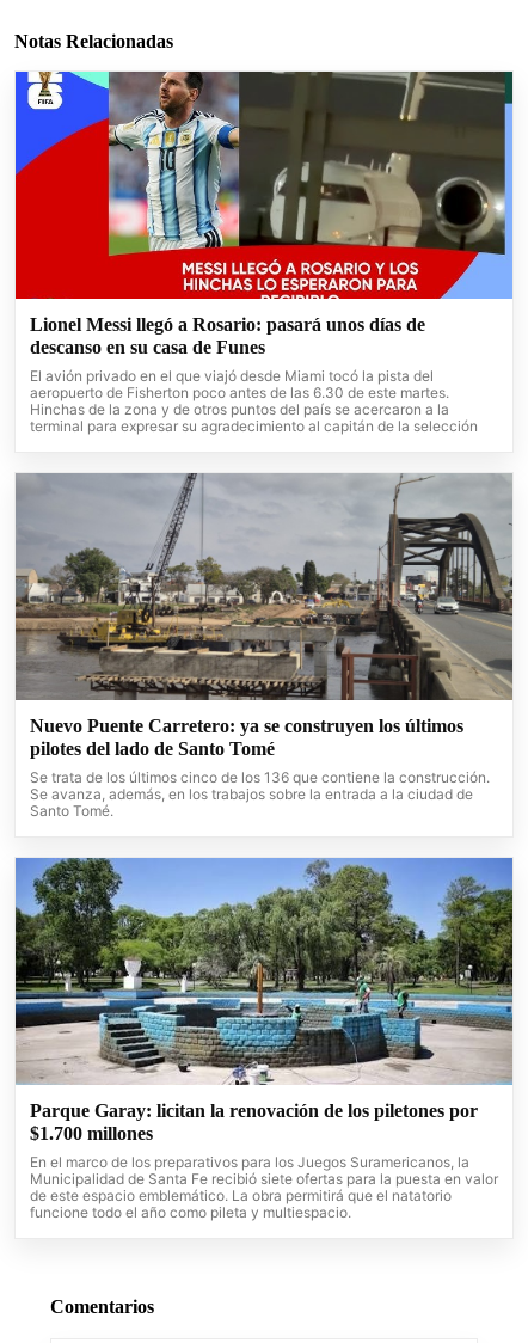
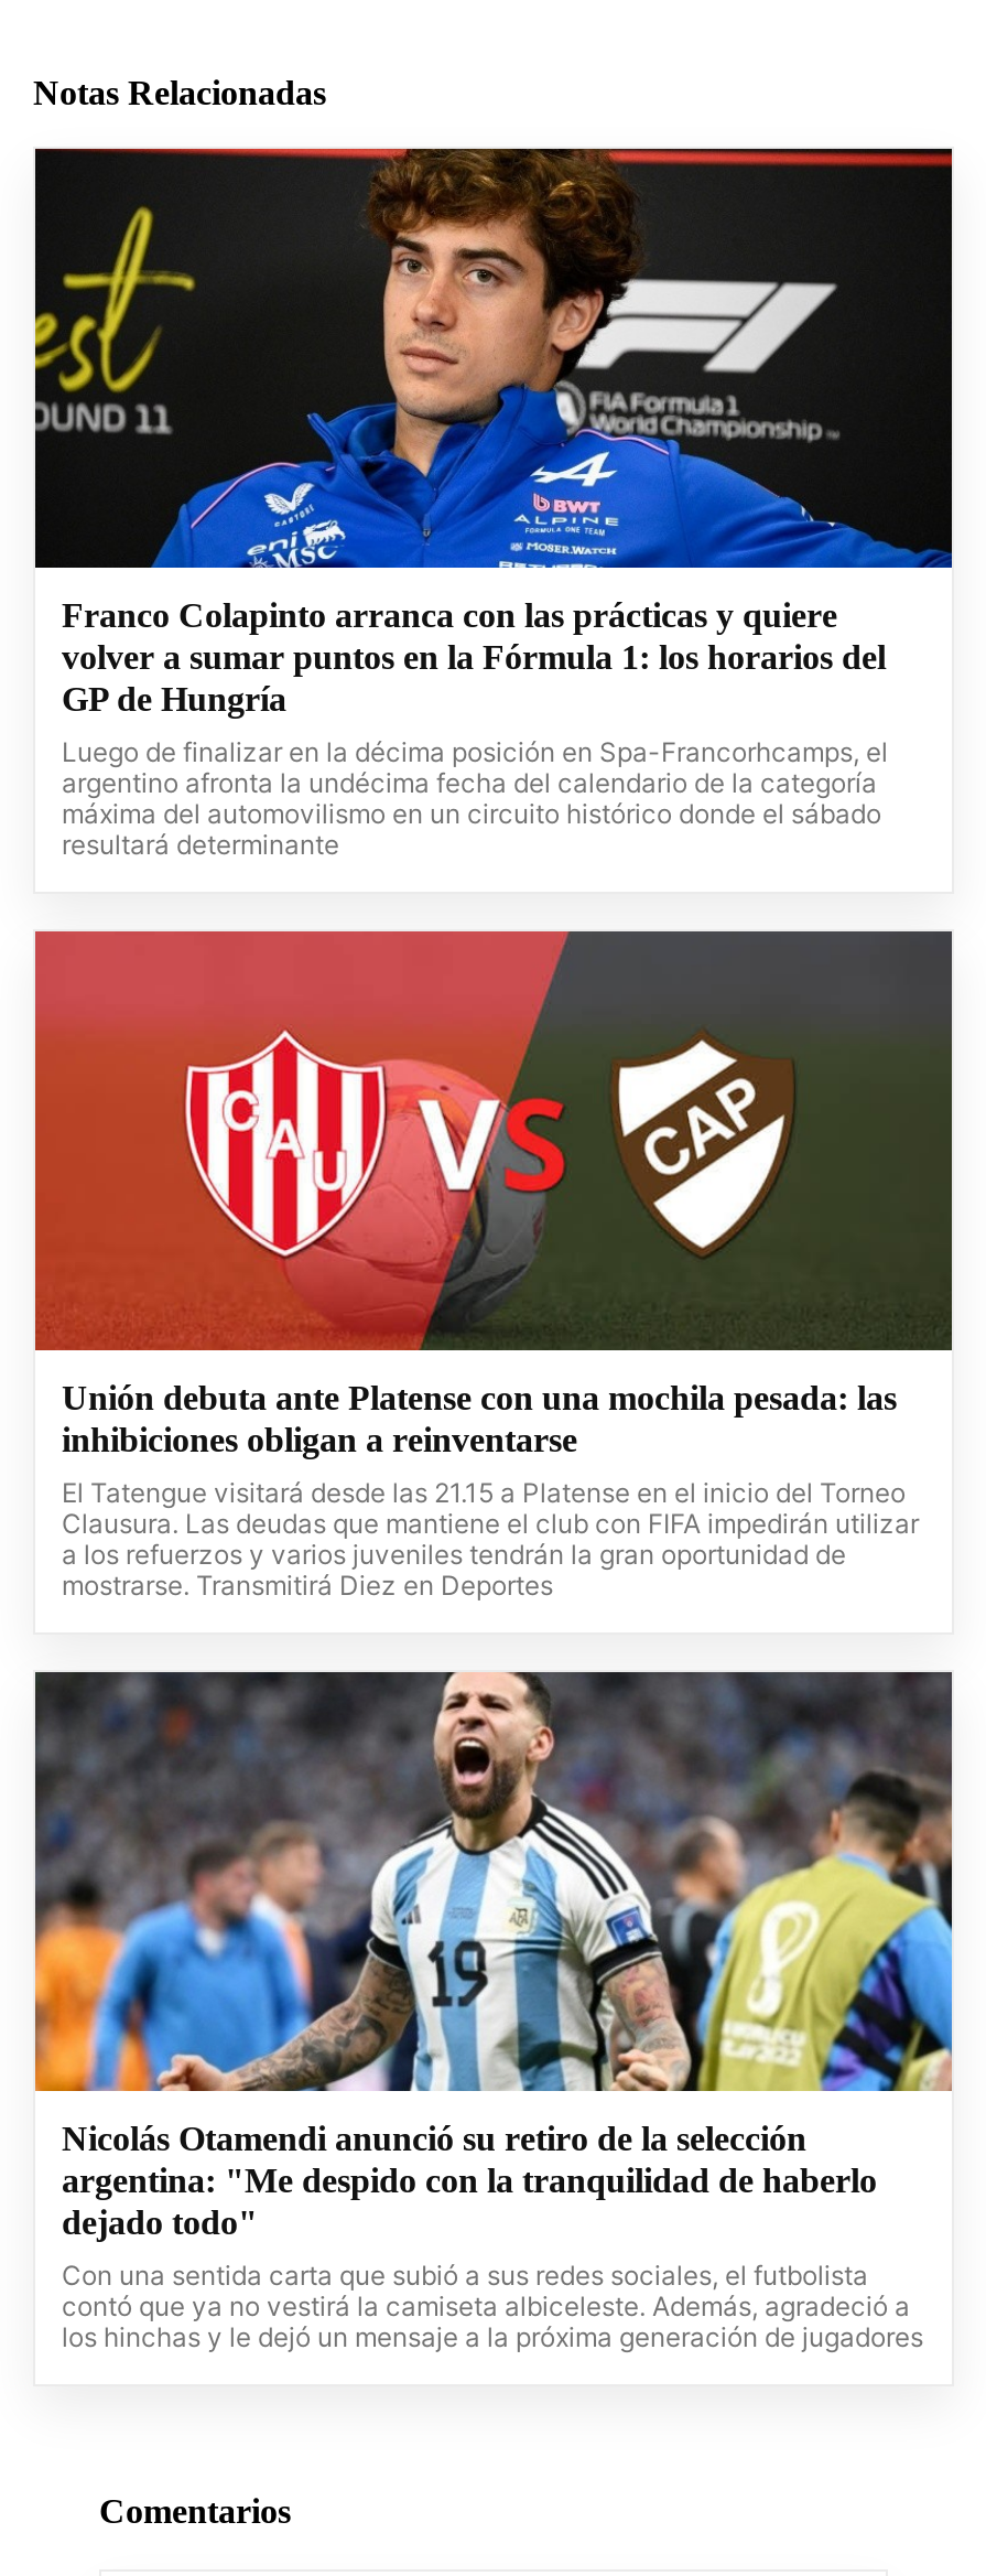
- [image]
- Lionel Messi llegó a Rosario: pasará unos días de
- descanso en su casa de Funes
+ [image]
+ Franco Colapinto arranca con las prácticas y quiere
+ volver a sumar puntos en la Fórmula 1: los horarios del
+ GP de Hungría

- El avión privado en el que viajó desde Miami tocó la pista del
- aeropuerto de Fisherton poco antes de las 6.30 de este martes.
- Hinchas de la zona y de otros puntos del país se acercaron a la
- terminal para expresar su agradecimiento al capitán de la selección
+ Luego de finalizar en la décima posición en Spa-Francorhcamps, el
+ argentino afronta la undécima fecha del calendario de la categoría
+ máxima del automovilismo en un circuito histórico donde el sábado
+ resultará determinante

- [image]
- Nuevo Puente Carretero: ya se construyen los últimos
- pilotes del lado de Santo Tomé
+ [image]
+ Unión debuta ante Platense con una mochila pesada: las
+ inhibiciones obligan a reinventarse

- Se trata de los últimos cinco de los 136 que contiene la construcción.
- Se avanza, además, en los trabajos sobre la entrada a la ciudad de
- Santo Tomé.
+ El Tatengue visitará desde las 21.15 a Platense en el inicio del Torneo
+ Clausura. Las deudas que mantiene el club con FIFA impedirán utilizar
+ a los refuerzos y varios juveniles tendrán la gran oportunidad de
+ mostrarse. Transmitirá Diez en Deportes

- [image]
- Parque Garay: licitan la renovación de los piletones por
- $1.700 millones
+ [image]
+ Nicolás Otamendi anunció su retiro de la selección
+ argentina: "Me despido con la tranquilidad de haberlo
+ dejado todo"

- En el marco de los preparativos para los Juegos Suramericanos, la
- Municipalidad de Santa Fe recibió siete ofertas para la puesta en valor
- de este espacio emblemático. La obra permitirá que el natatorio
- funcione todo el año como pileta y multiespacio.
+ Con una sentida carta que subió a sus redes sociales, el futbolista
+ contó que ya no vestirá la camiseta albiceleste. Además, agradeció a
+ los hinchas y le dejó un mensaje a la próxima generación de jugadores
